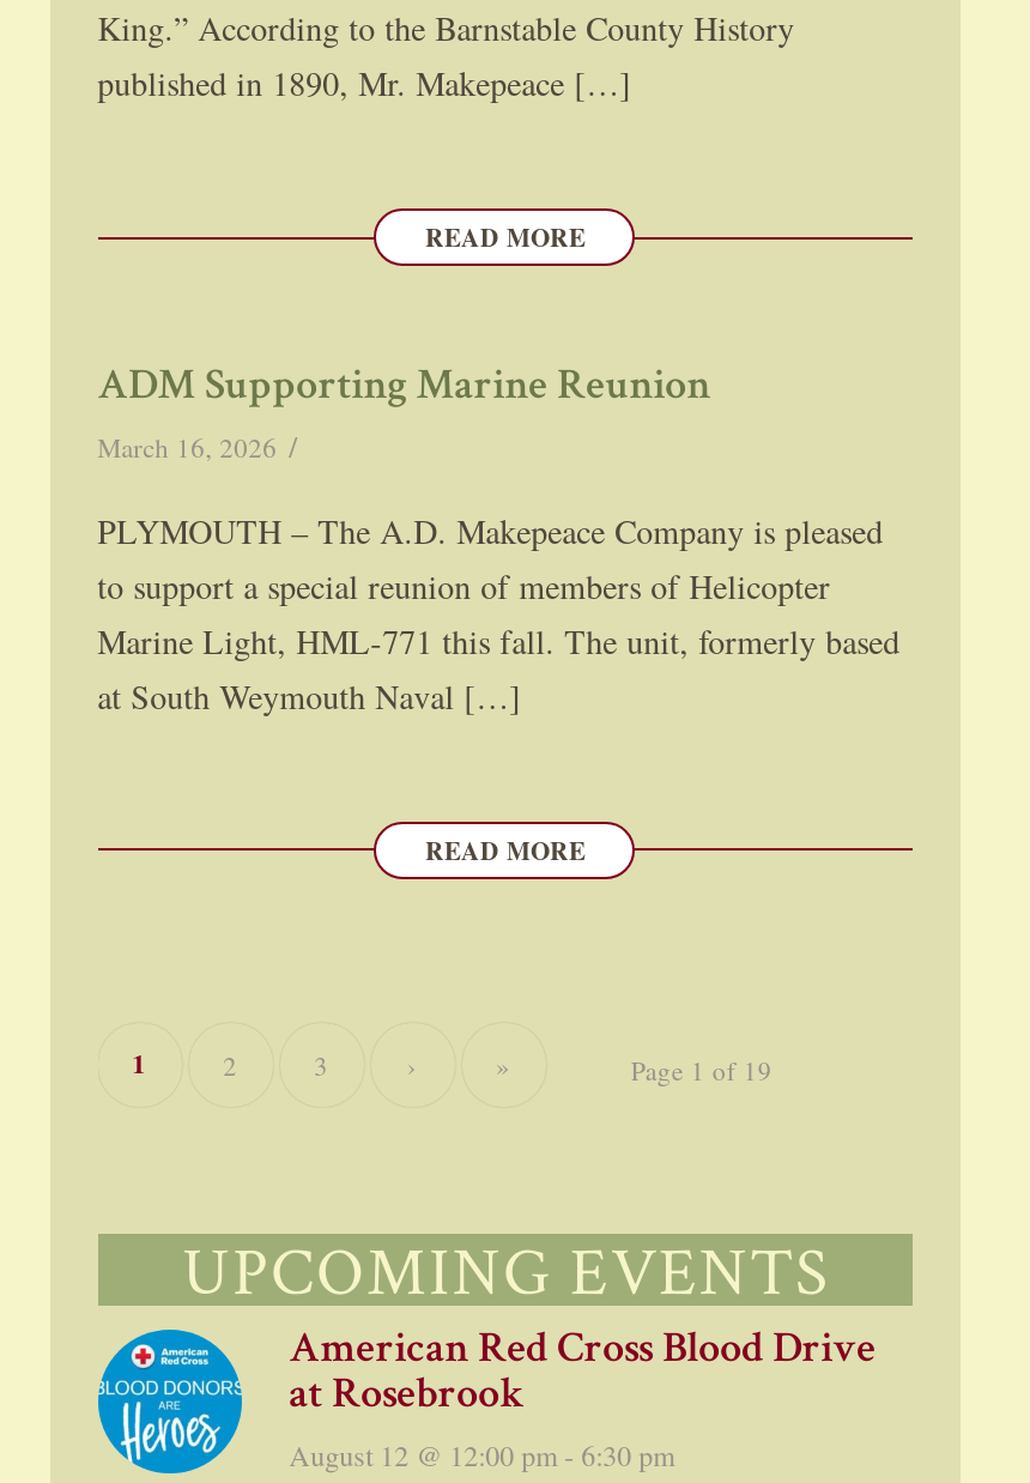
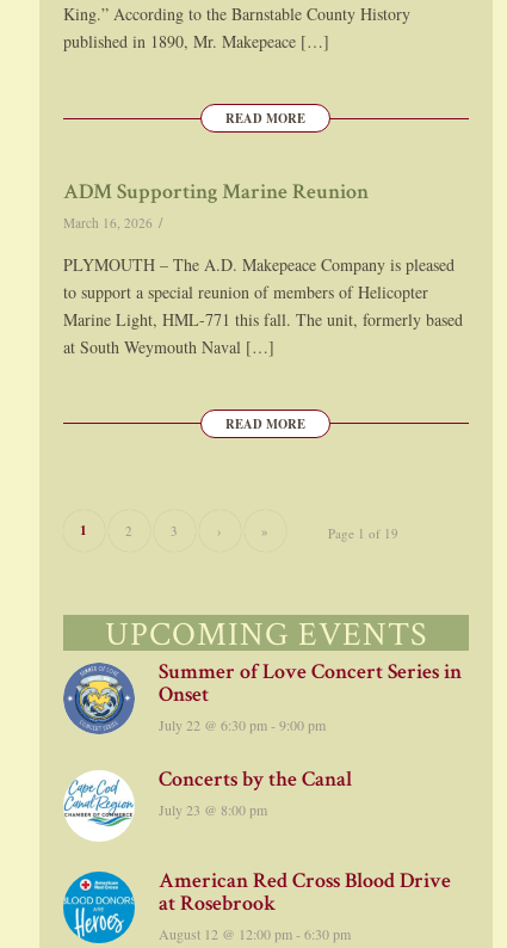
+ [image]
+ Summer of Love Concert Series in
+ Onset
+ July 22 @ 6:30 pm - 9:00 pm
+ Concerts by the Canal
+ July 23 @ 8:00 pm

+ [image]
